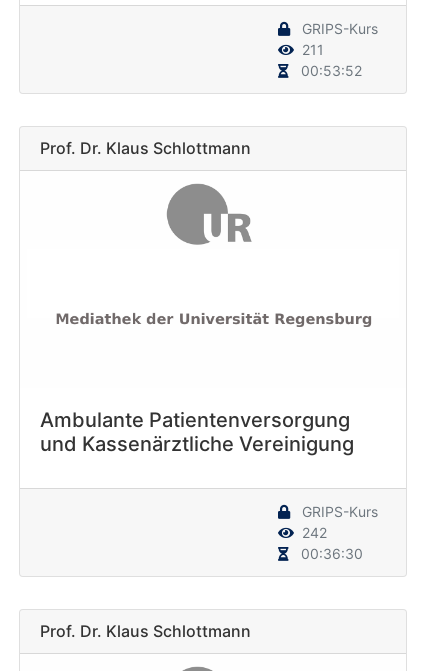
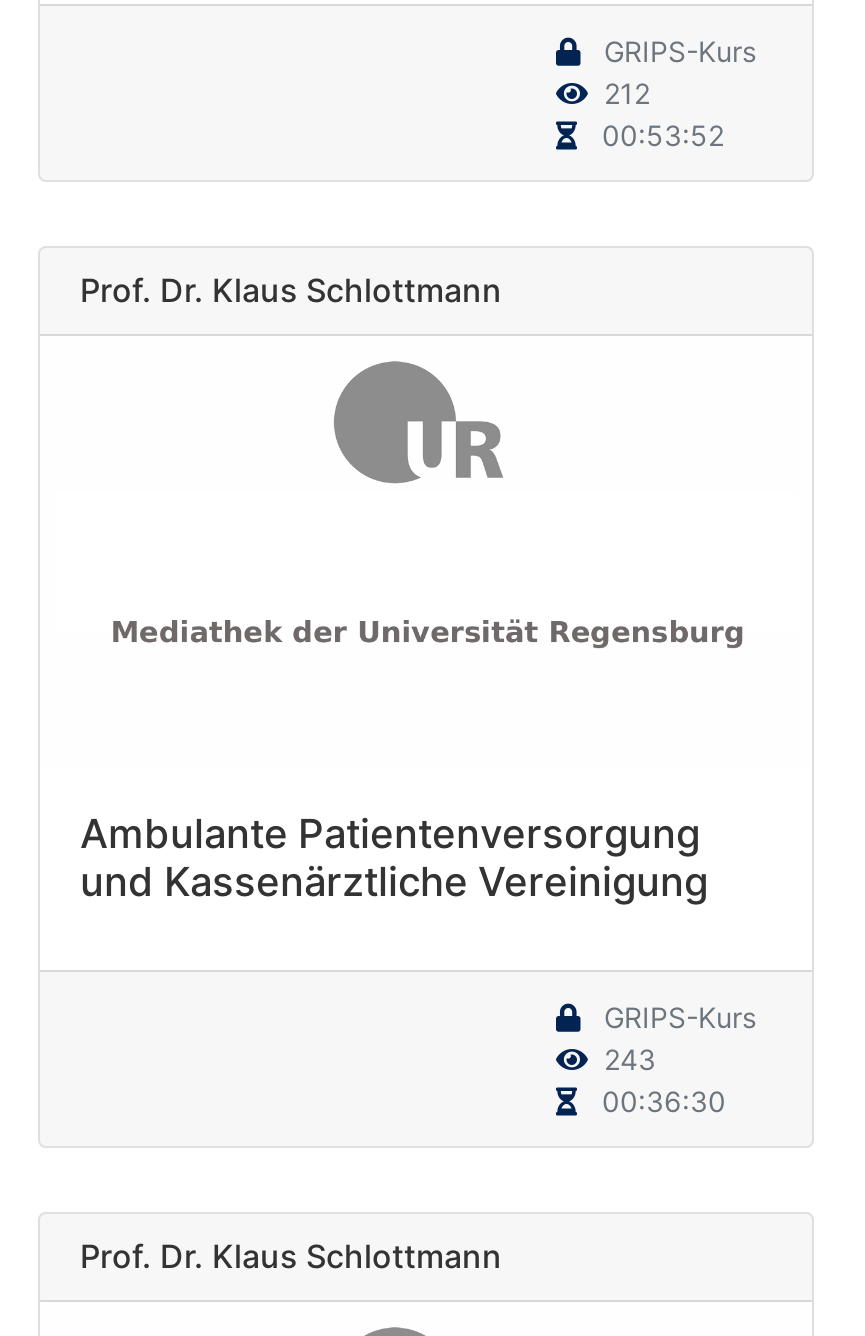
- 211
+ 212

- 242
+ 243
